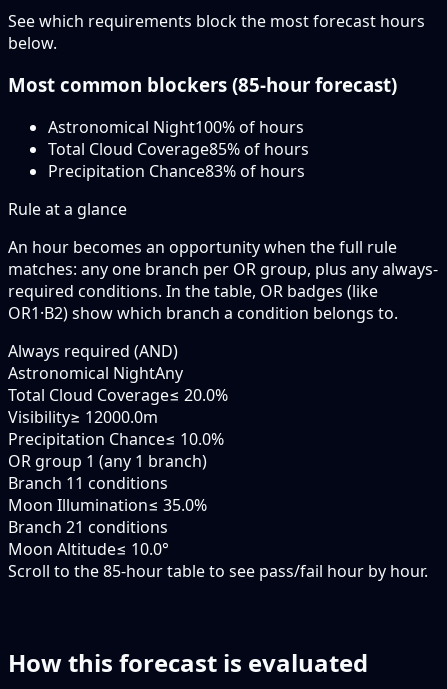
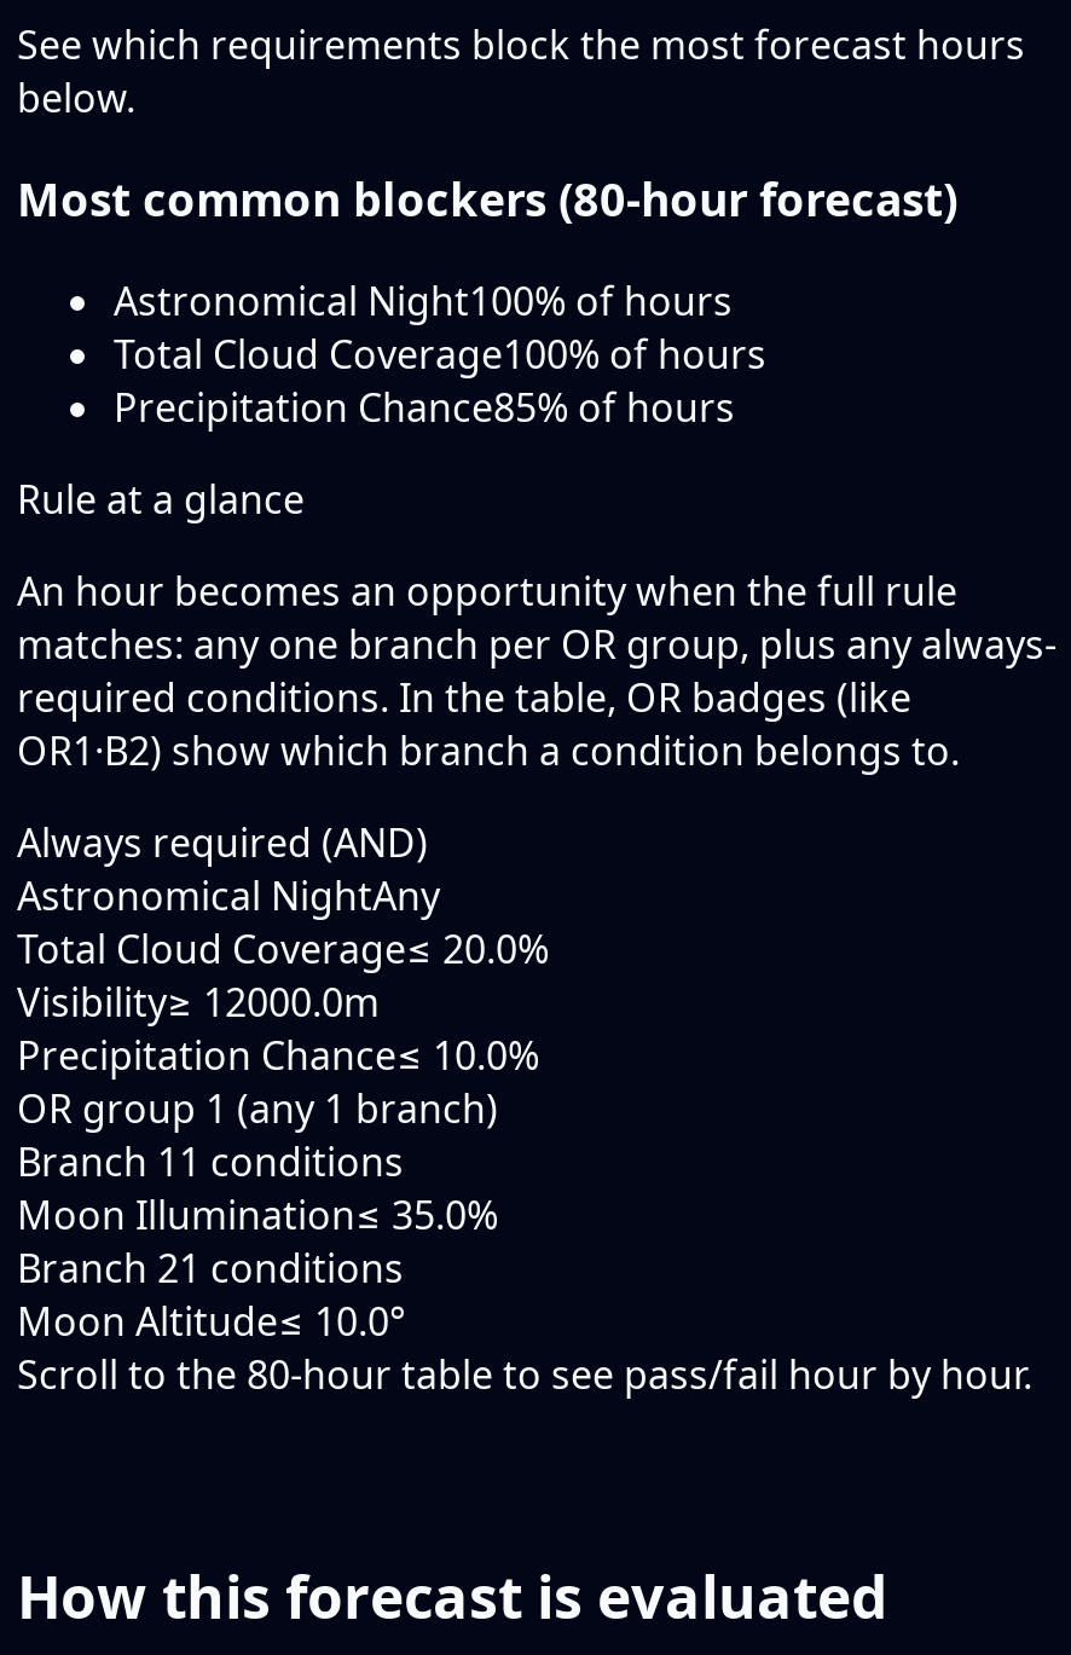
- Most common blockers (85-hour forecast)
+ Most common blockers (80-hour forecast)

- Total Cloud Coverage85% of hours
+ Total Cloud Coverage100% of hours

- Precipitation Chance83% of hours
+ Precipitation Chance85% of hours

- Scroll to the 85-hour table to see pass/fail hour by hour.
+ Scroll to the 80-hour table to see pass/fail hour by hour.
